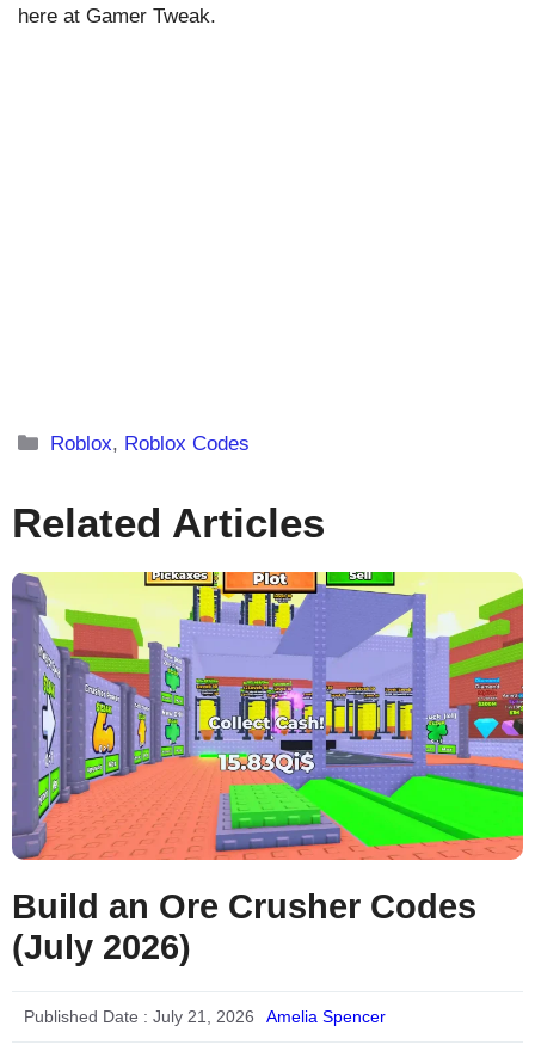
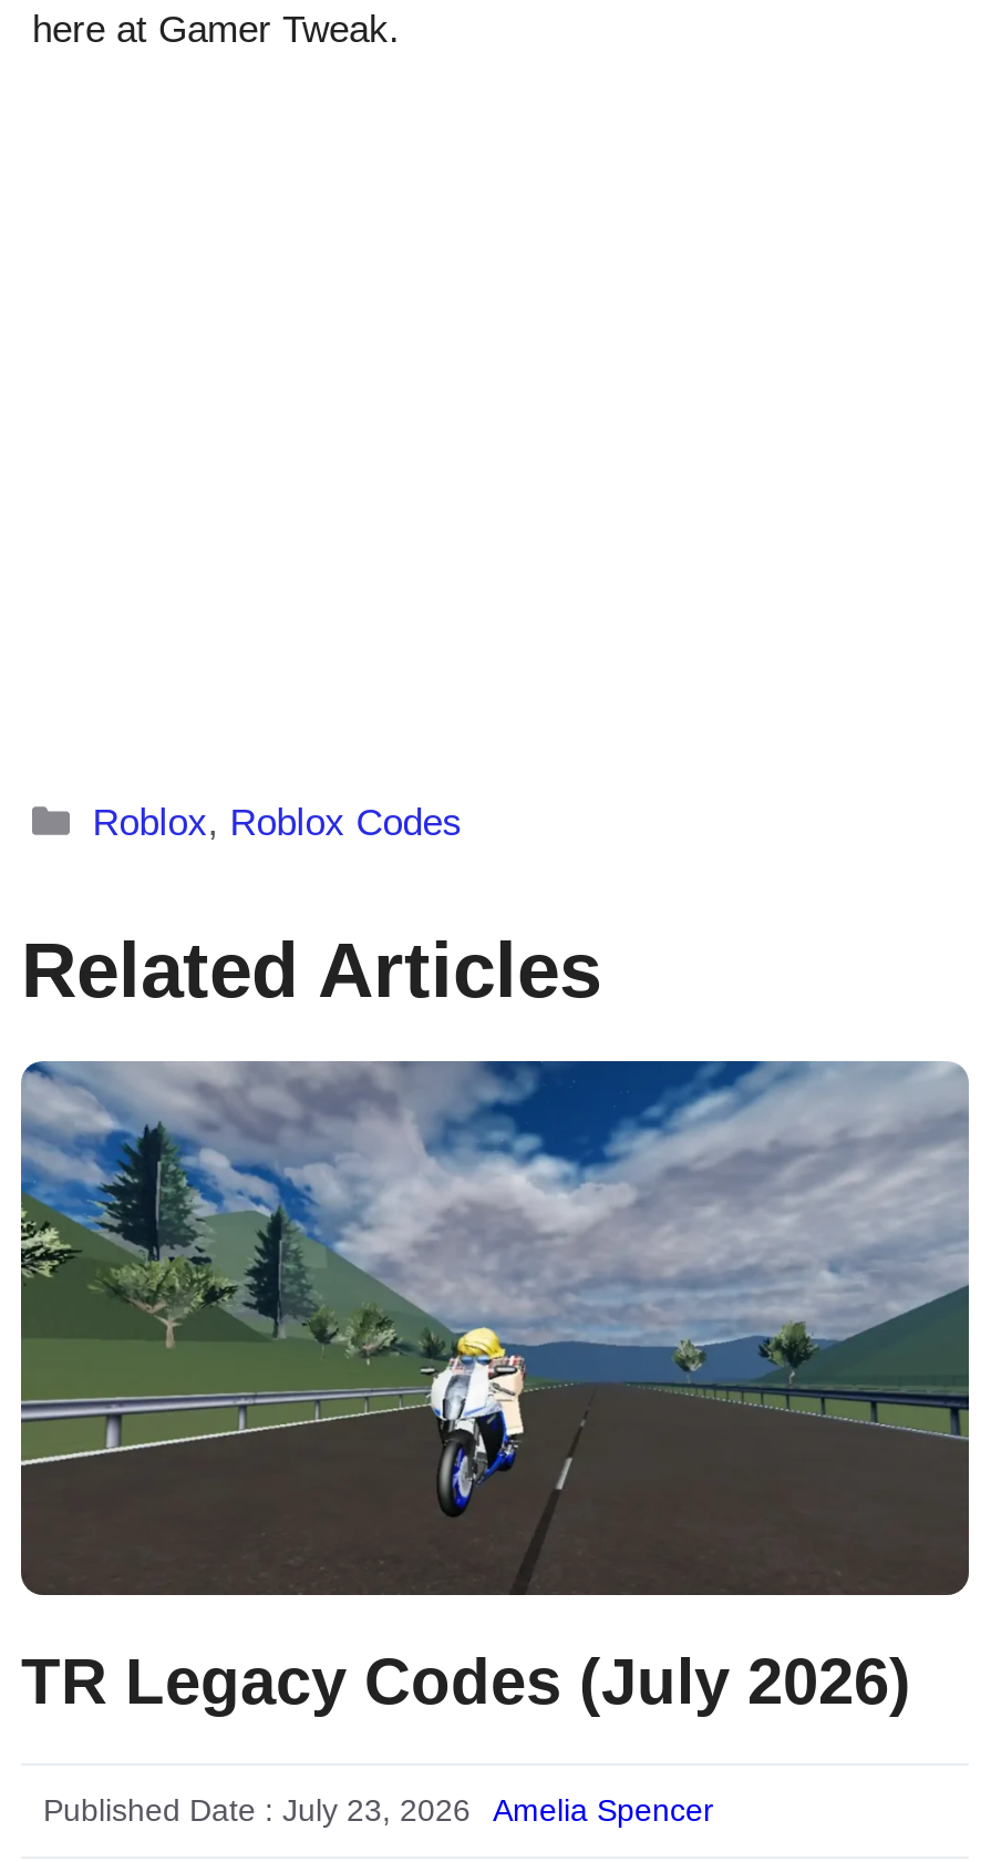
- [image]
- Build an Ore Crusher Codes
- (July 2026)
+ [image]
+ TR Legacy Codes (July 2026)

- Published Date : July 21, 2026
+ Published Date : July 23, 2026
